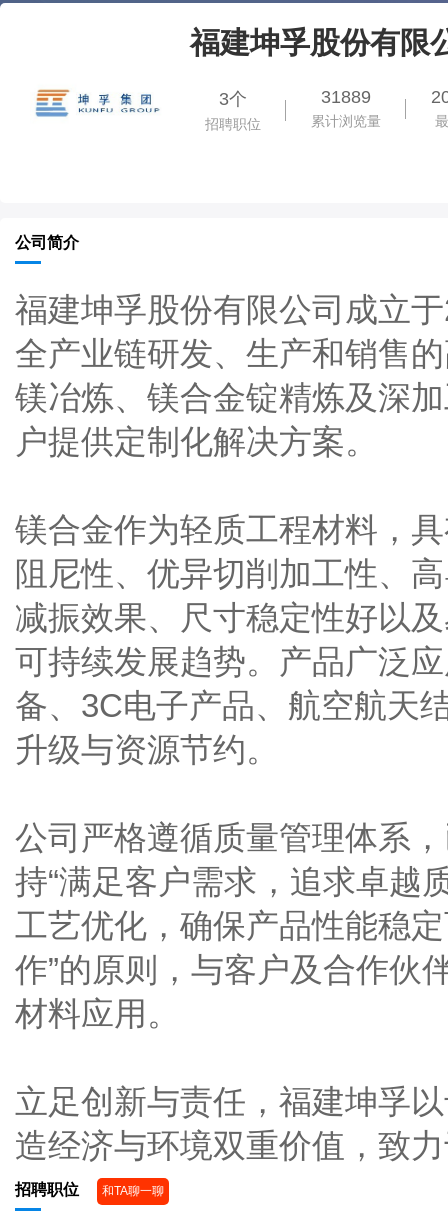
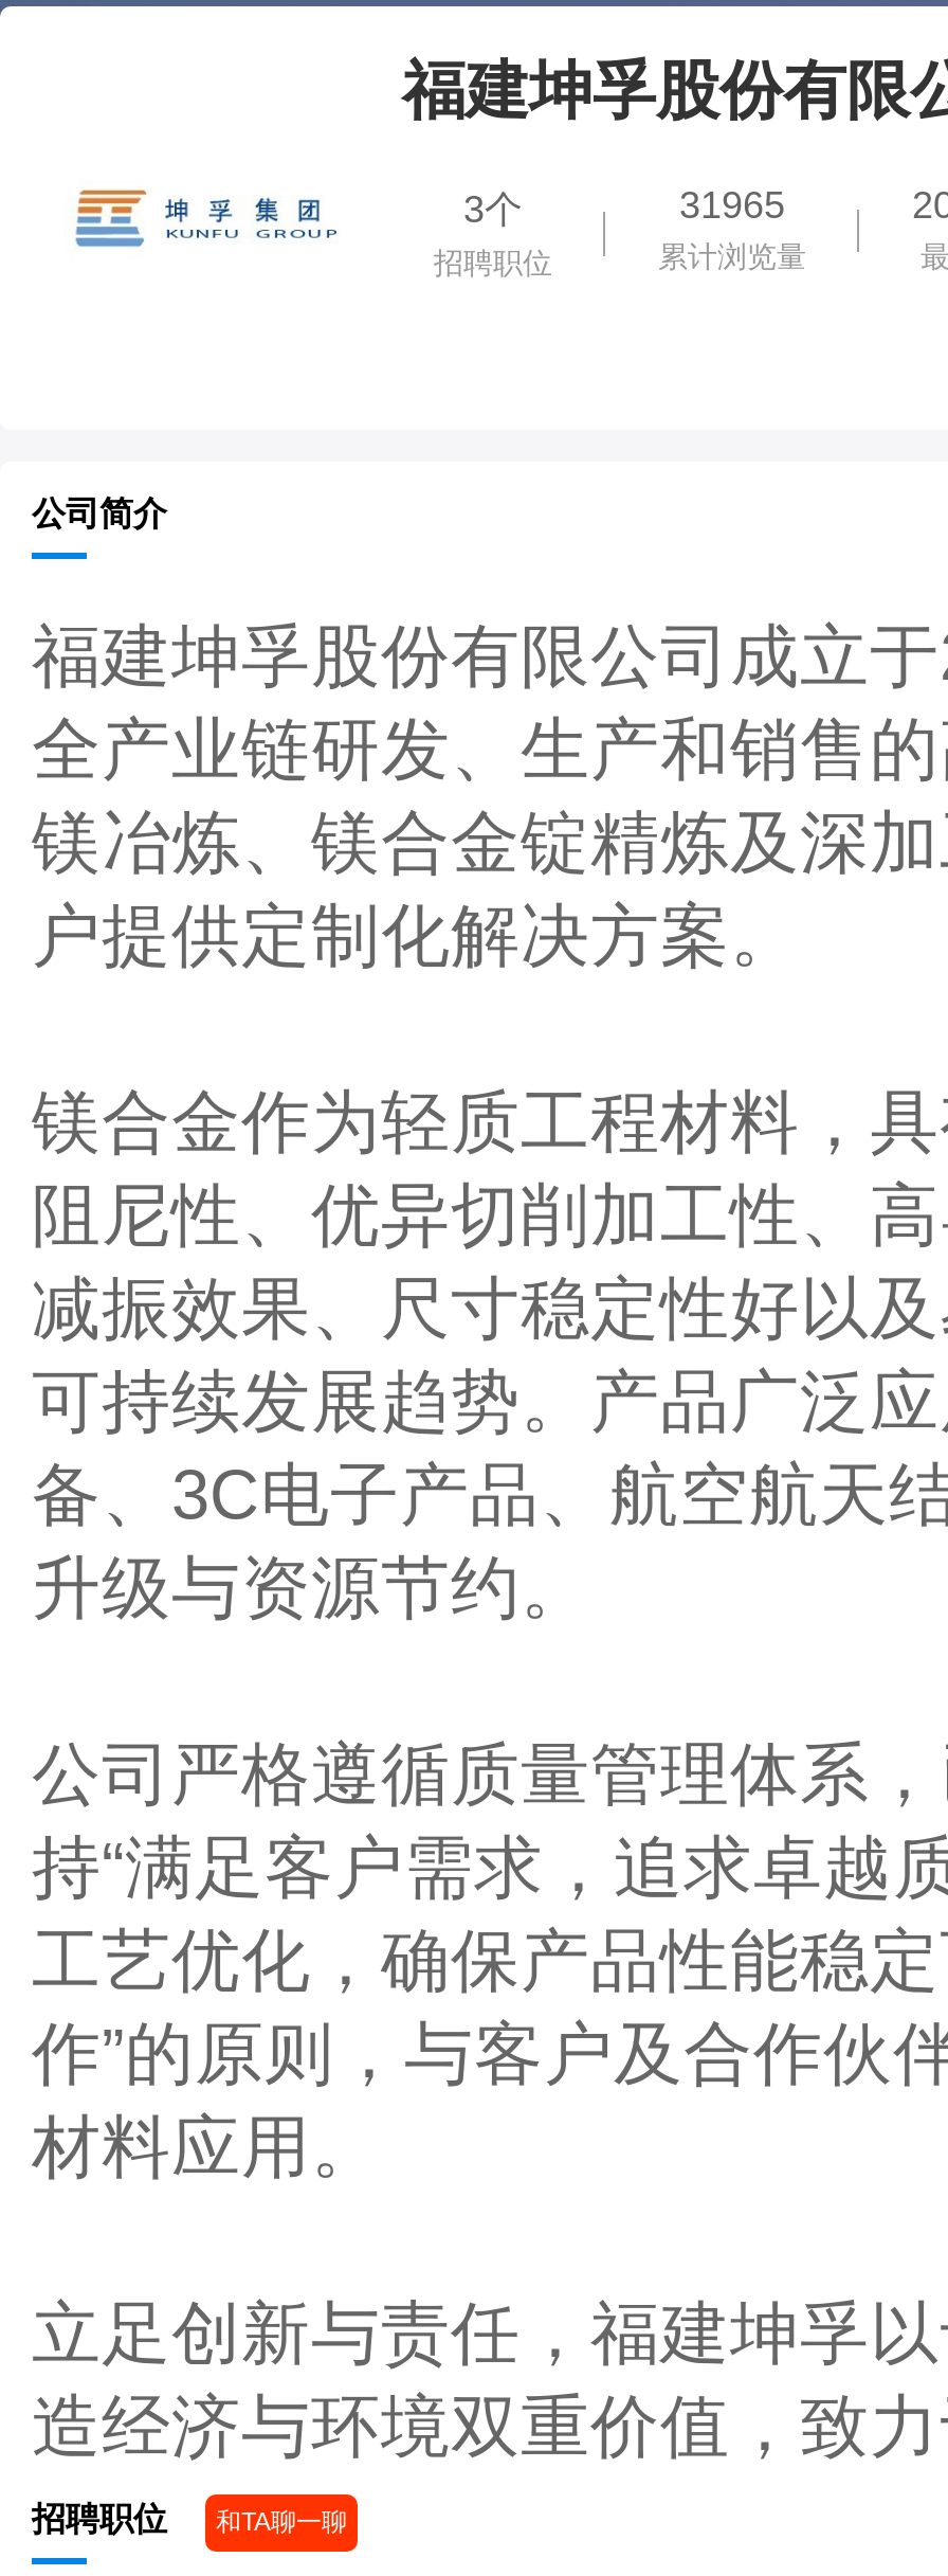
- 31889
+ 31965
